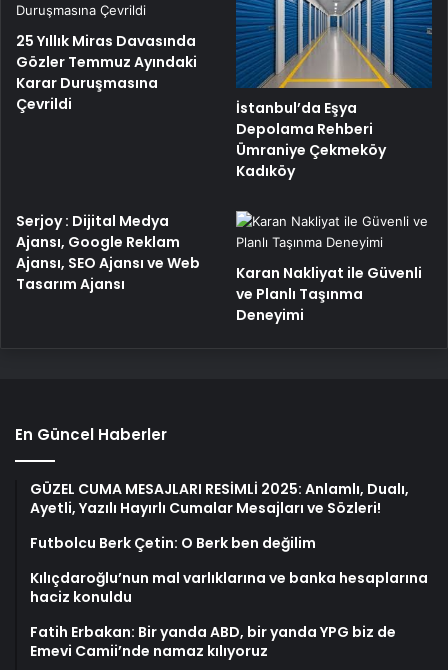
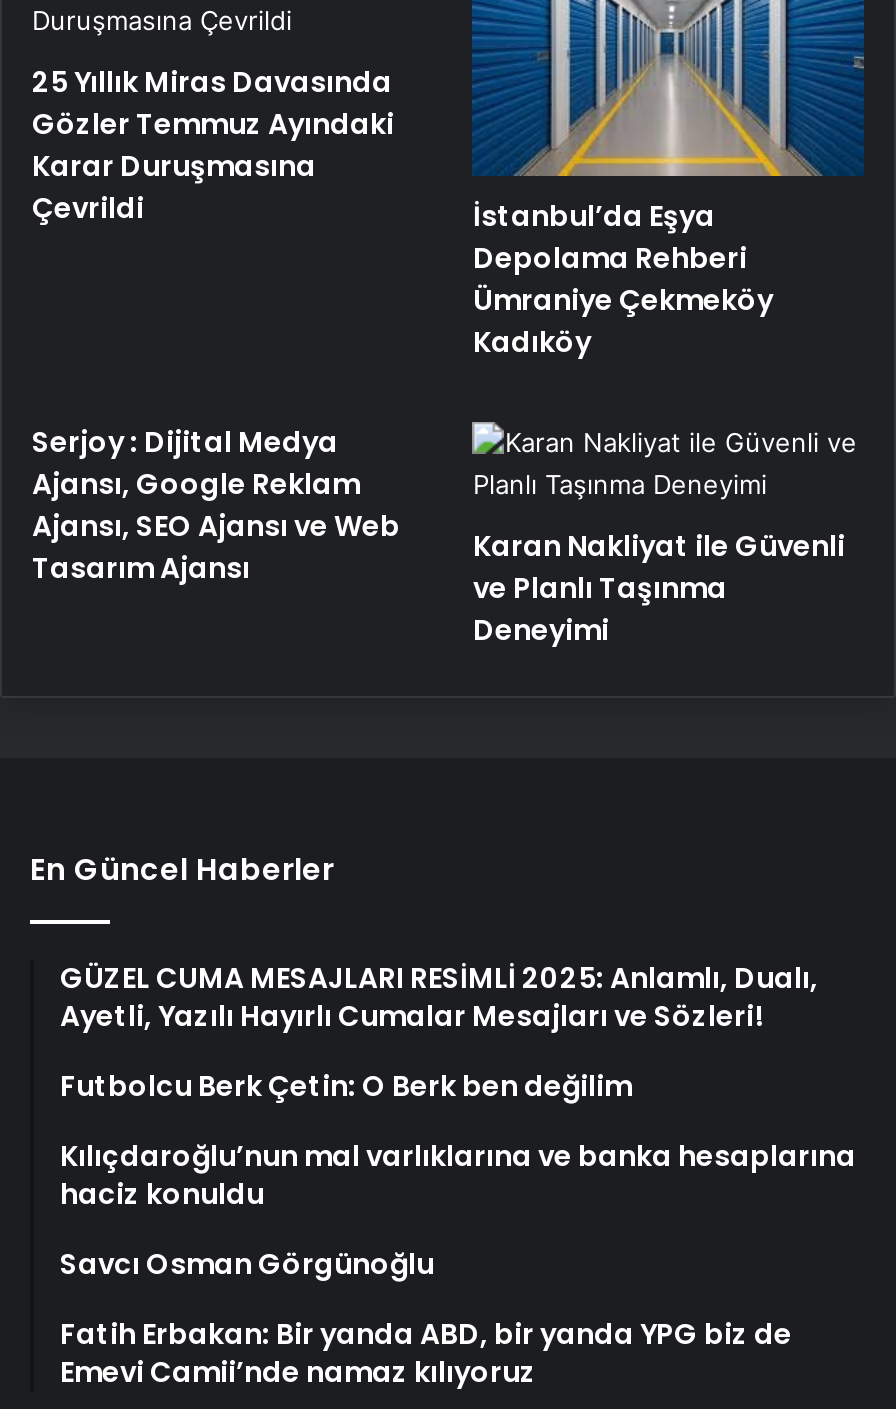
+ Savcı Osman Görgünoğlu
